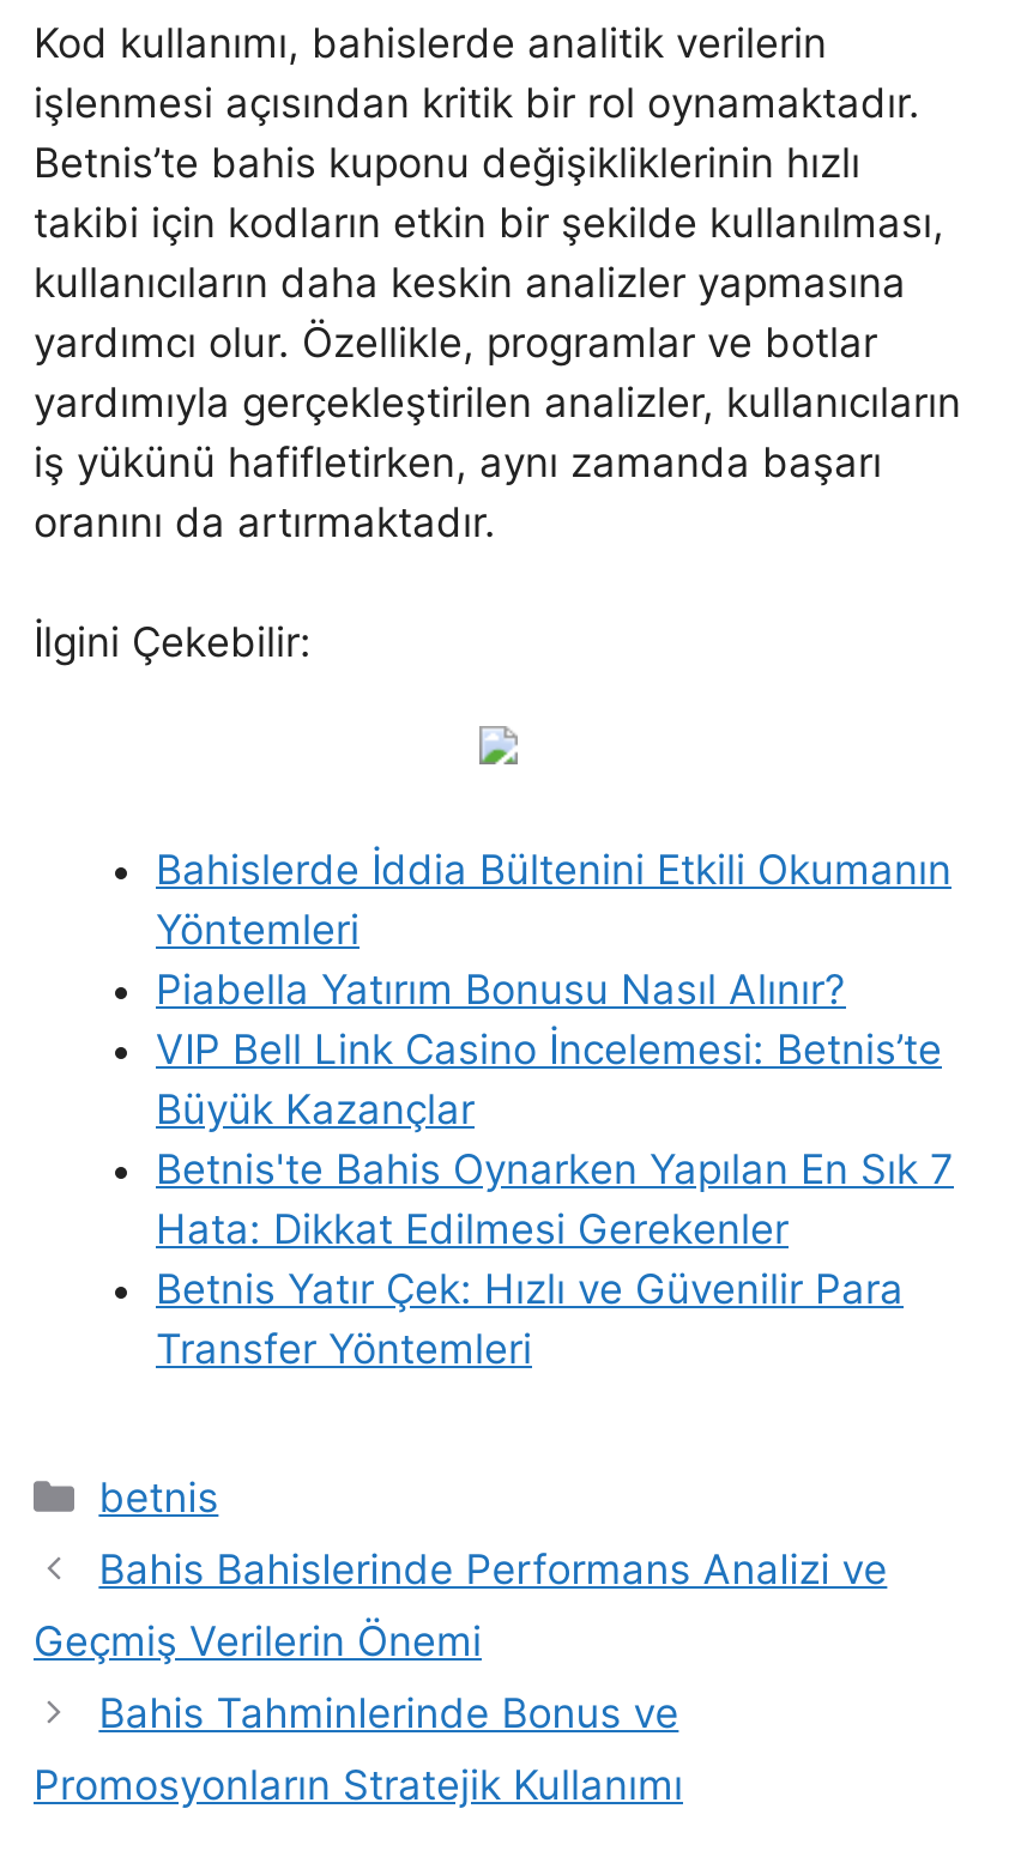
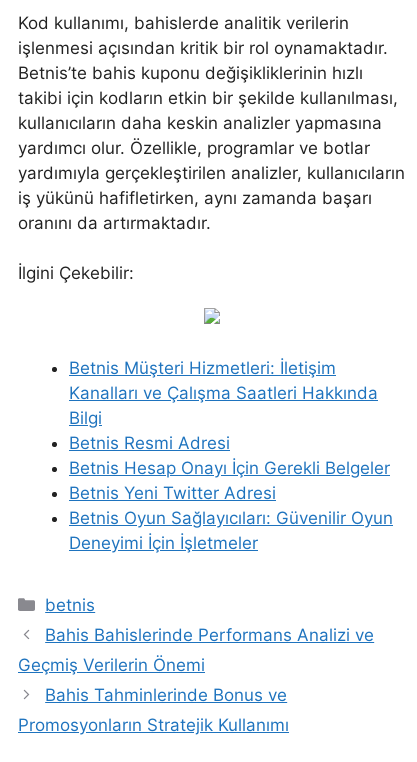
- Bahislerde İddia Bültenini Etkili Okumanın
- Yöntemleri
- Piabella Yatırım Bonusu Nasıl Alınır?
- VIP Bell Link Casino İncelemesi: Betnis’te
- Büyük Kazançlar
- Betnis'te Bahis Oynarken Yapılan En Sık 7
- Hata: Dikkat Edilmesi Gerekenler
- Betnis Yatır Çek: Hızlı ve Güvenilir Para
- Transfer Yöntemleri
+ Betnis Müşteri Hizmetleri: İletişim
+ Kanalları ve Çalışma Saatleri Hakkında
+ Bilgi
+ Betnis Resmi Adresi
+ Betnis Hesap Onayı İçin Gerekli Belgeler
+ Betnis Yeni Twitter Adresi
+ Betnis Oyun Sağlayıcıları: Güvenilir Oyun
+ Deneyimi İçin İşletmeler
